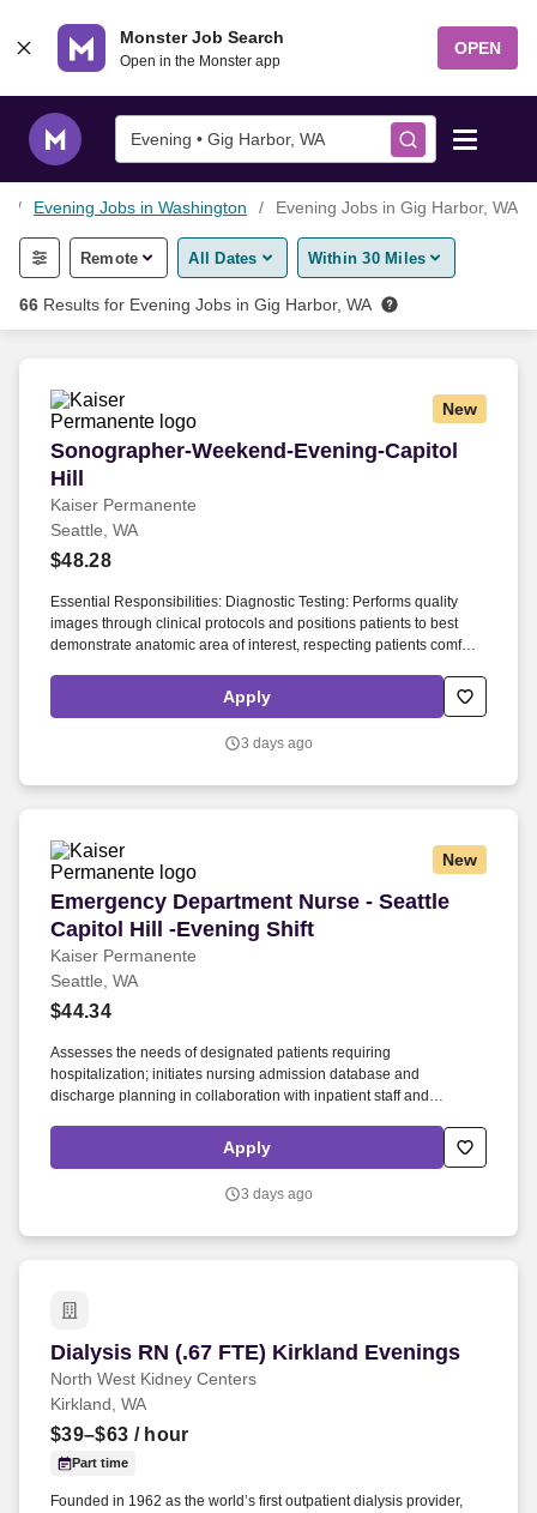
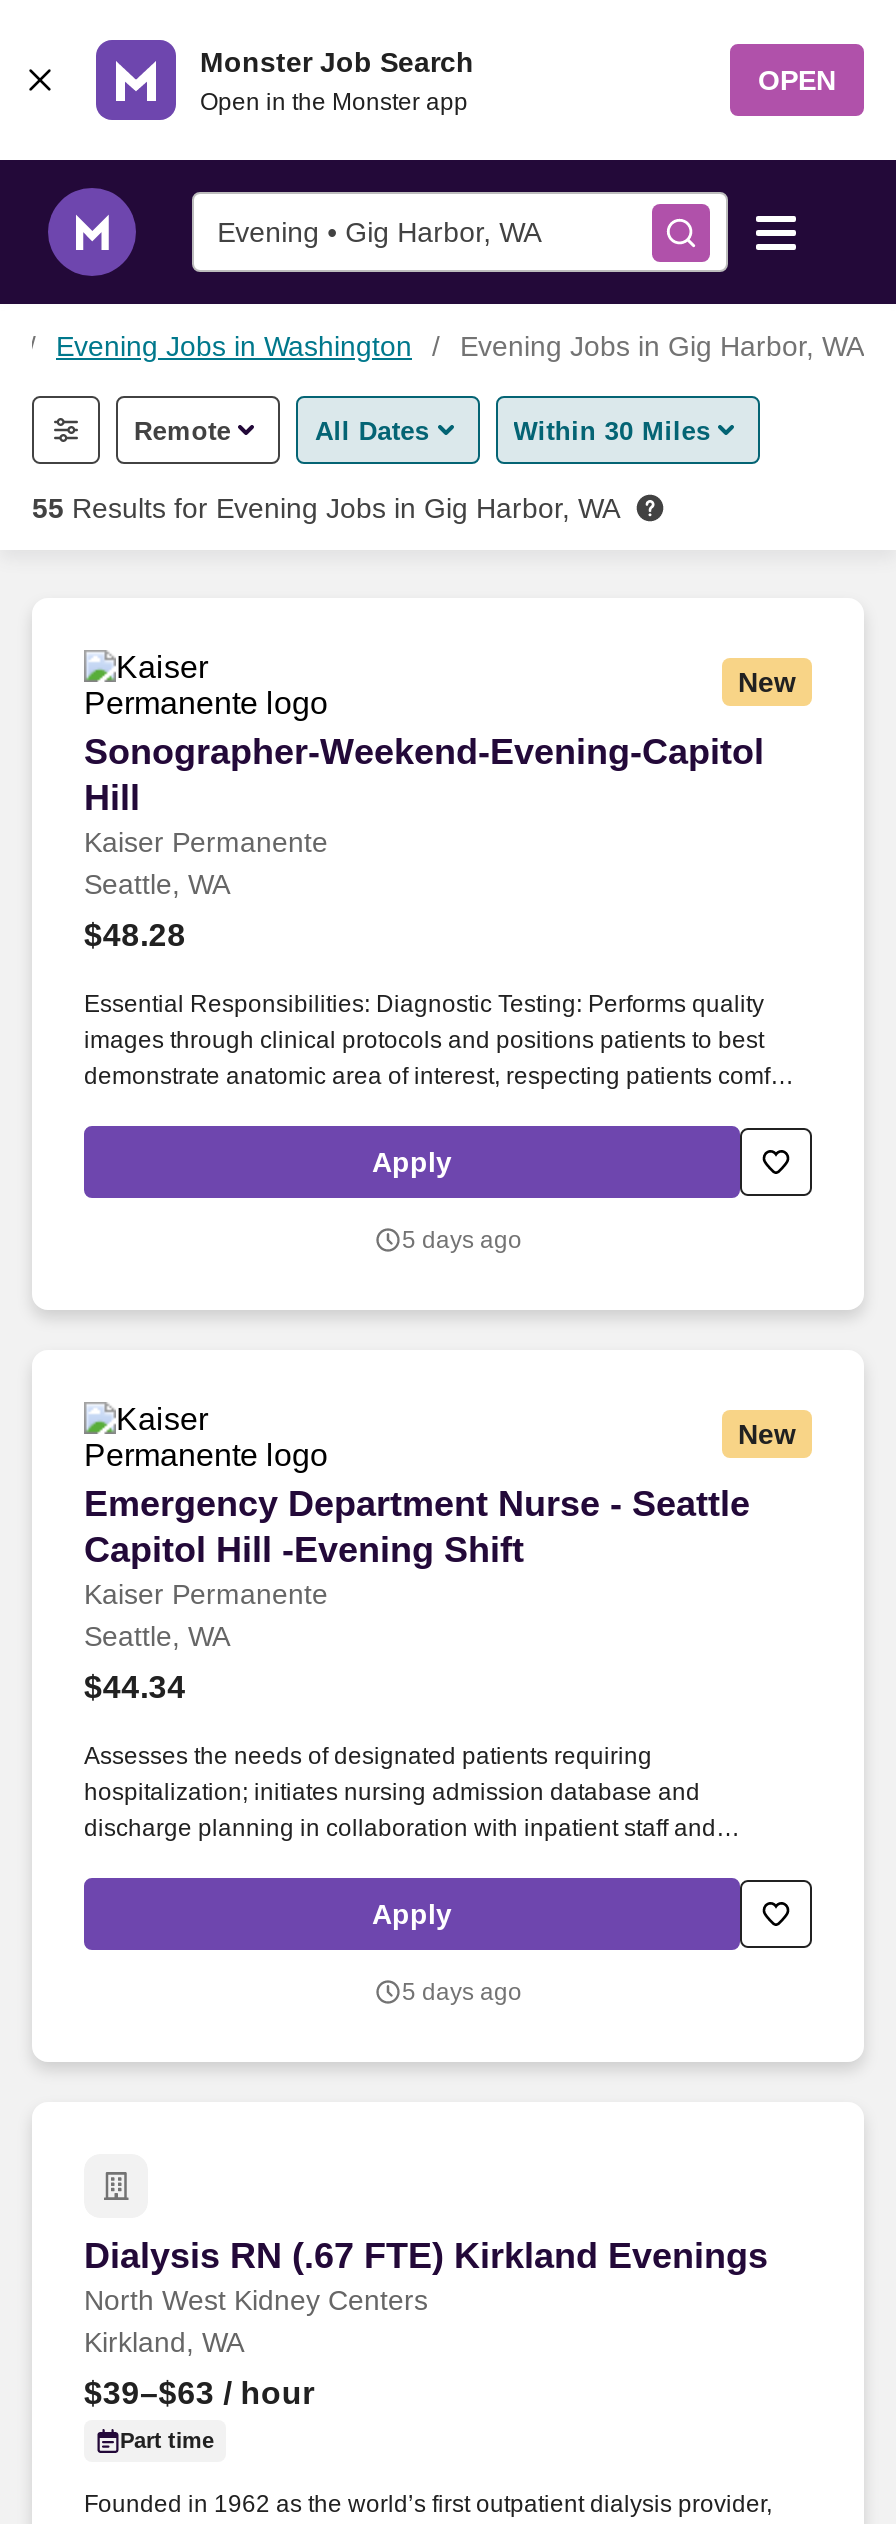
- 66 Results for Evening Jobs in Gig Harbor, WA
+ 55 Results for Evening Jobs in Gig Harbor, WA

- 3 days ago
+ 5 days ago

- 3 days ago
+ 5 days ago
